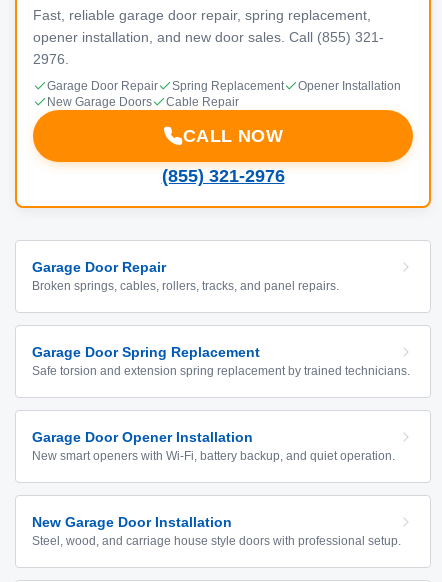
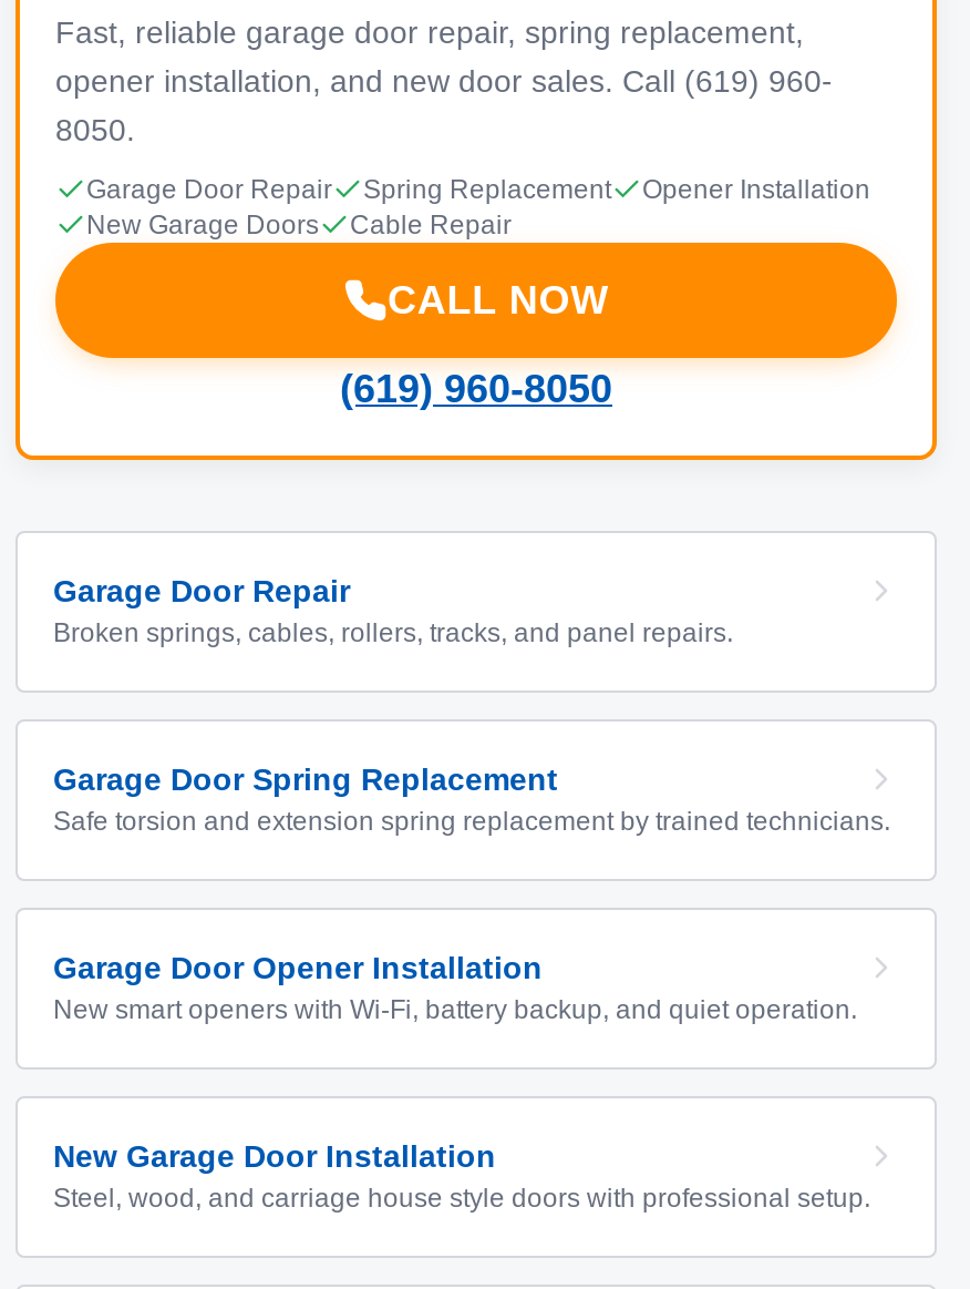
- opener installation, and new door sales. Call (855) 321-
+ opener installation, and new door sales. Call (619) 960-

- 2976.
+ 8050.

- (855) 321-2976
+ (619) 960-8050
